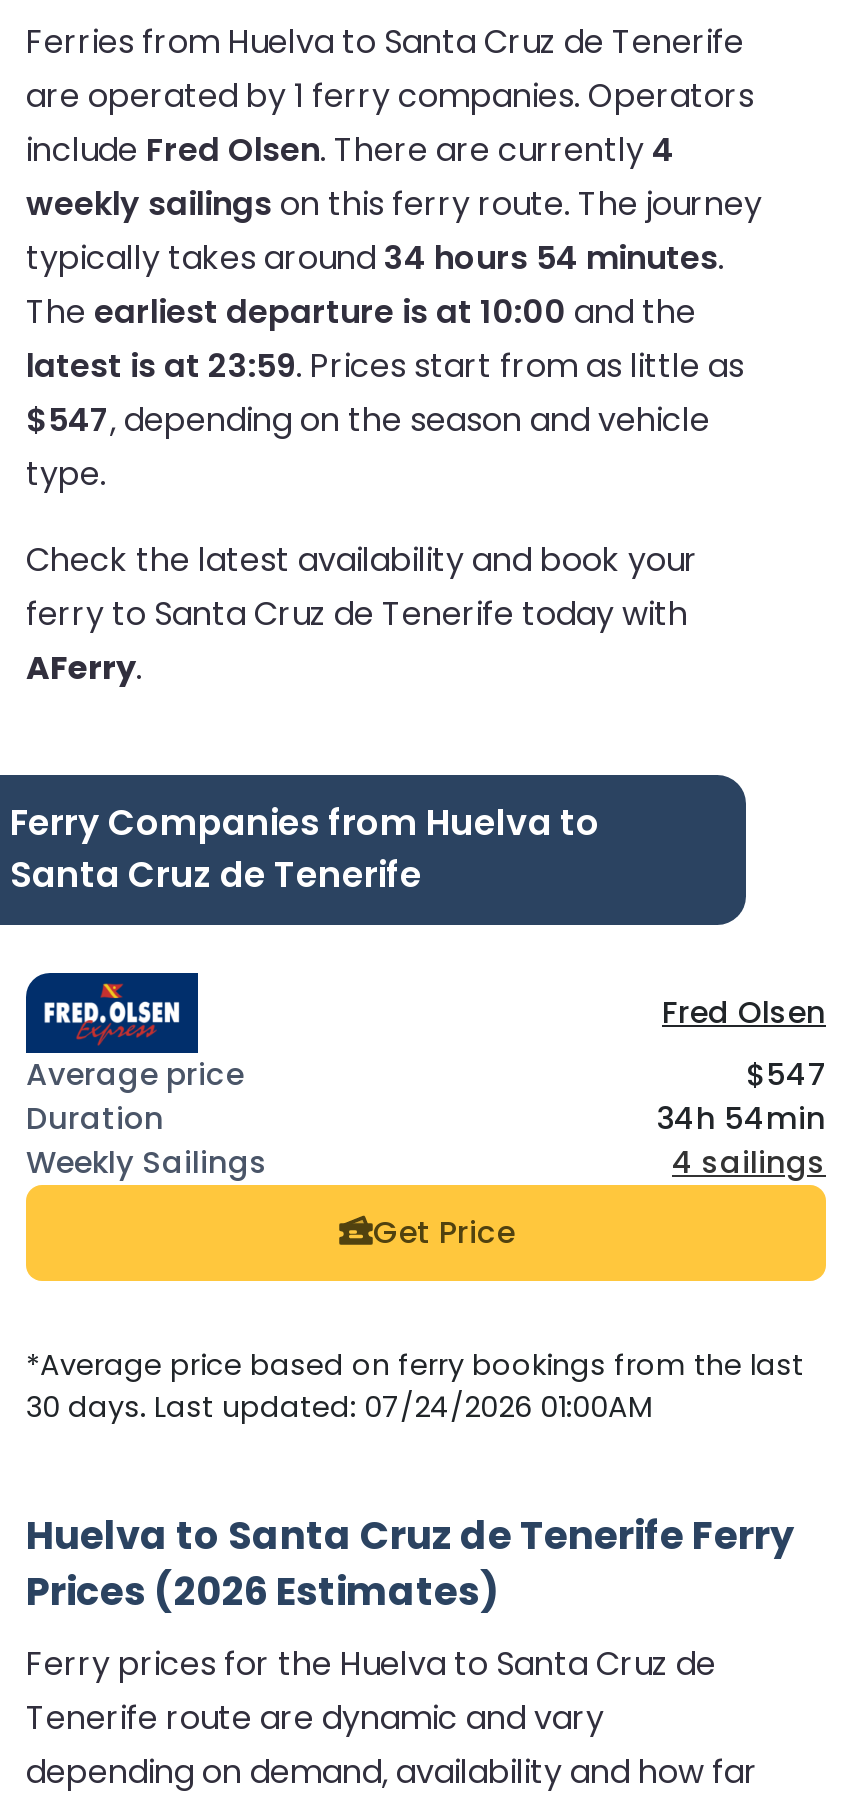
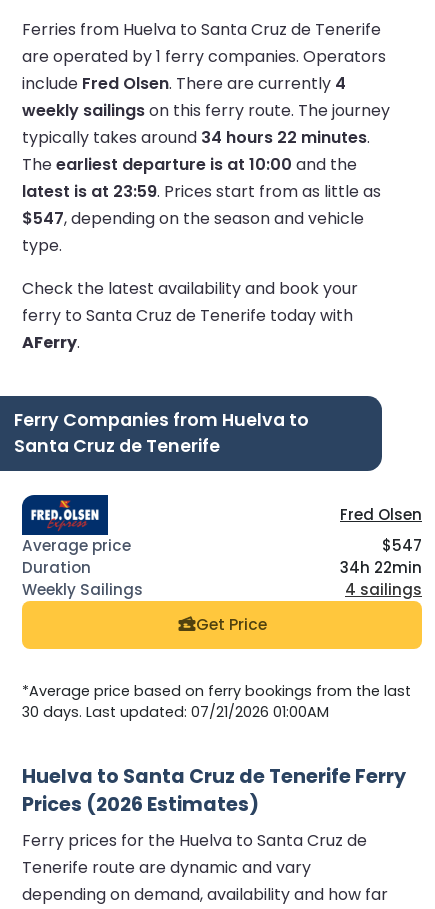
- typically takes around 34 hours 54 minutes.
+ typically takes around 34 hours 22 minutes.

- 34h 54min
+ 34h 22min

- 30 days. Last updated: 07/24/2026 01:00AM
+ 30 days. Last updated: 07/21/2026 01:00AM
